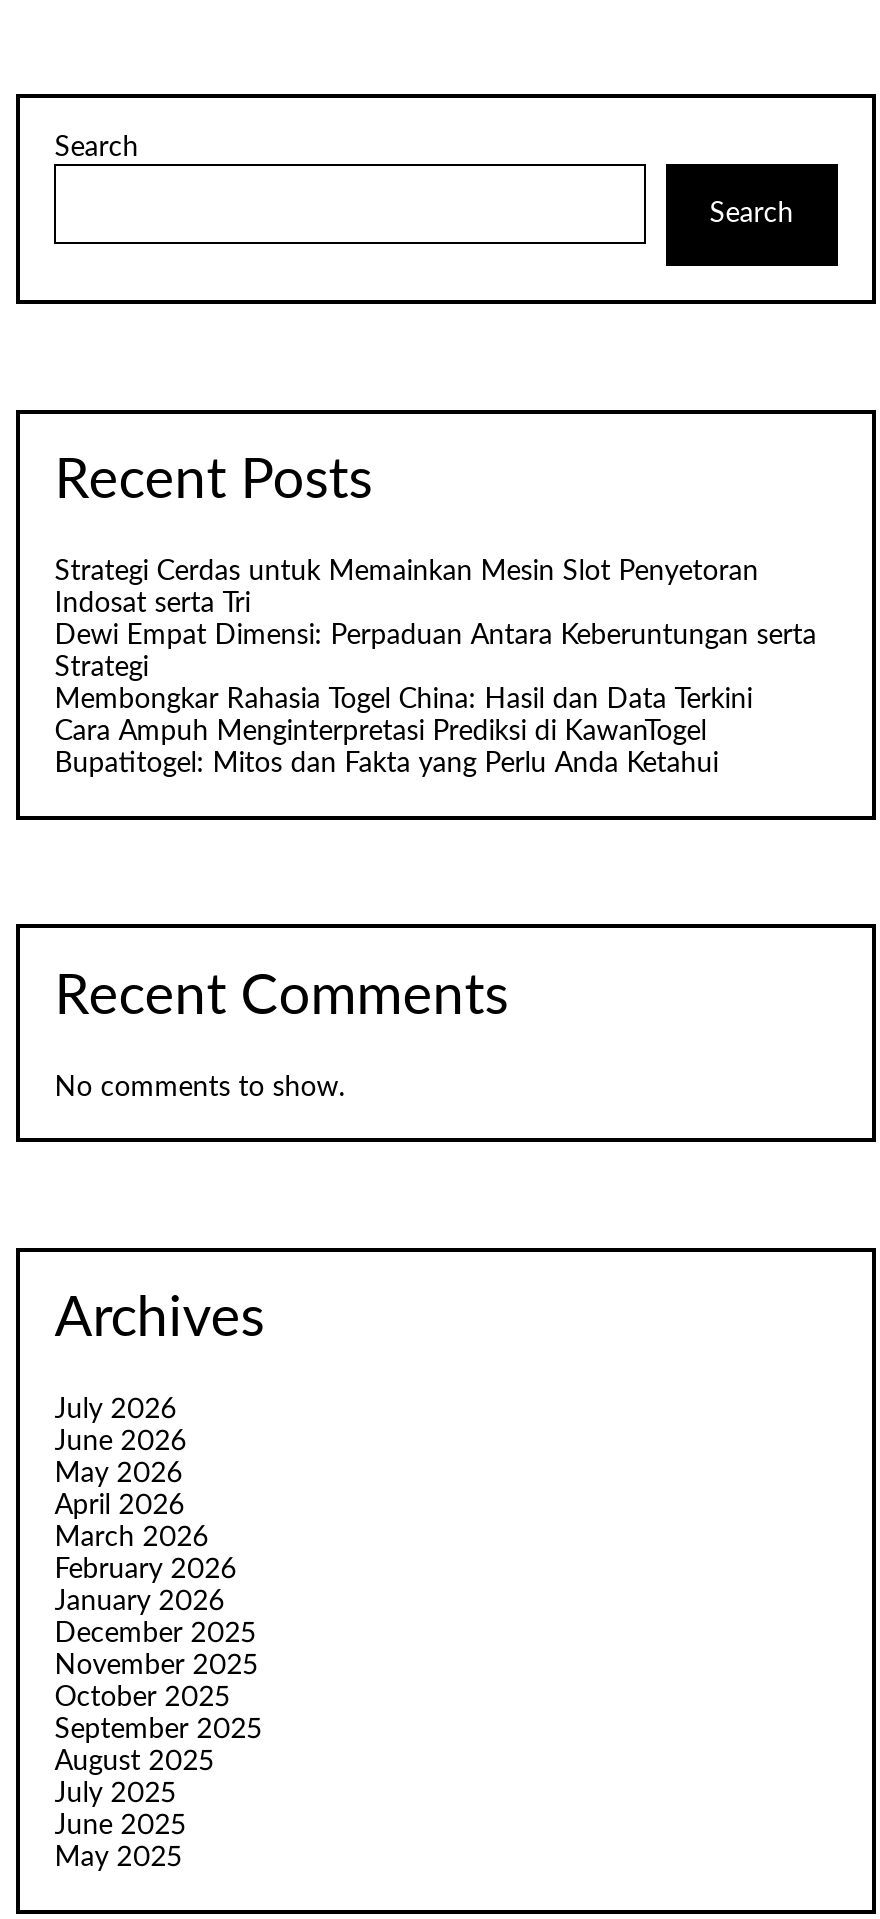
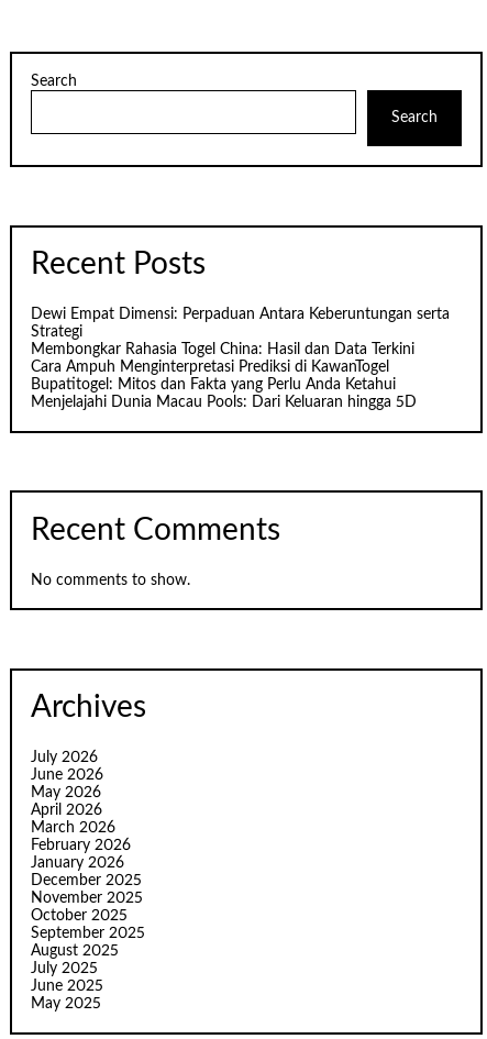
- Strategi Cerdas untuk Memainkan Mesin Slot Penyetoran
- Indosat serta Tri

moved up: Dewi Empat Dimensi: Perpaduan Antara Keberuntungan serta | Strategi | Membongkar Rahasia Togel China: Hasil dan Data Terkini | Cara Ampuh Menginterpretasi Prediksi di KawanTogel | Bupatitogel: Mitos dan Fakta yang Perlu Anda Ketahui

+ Menjelajahi Dunia Macau Pools: Dari Keluaran hingga 5D
